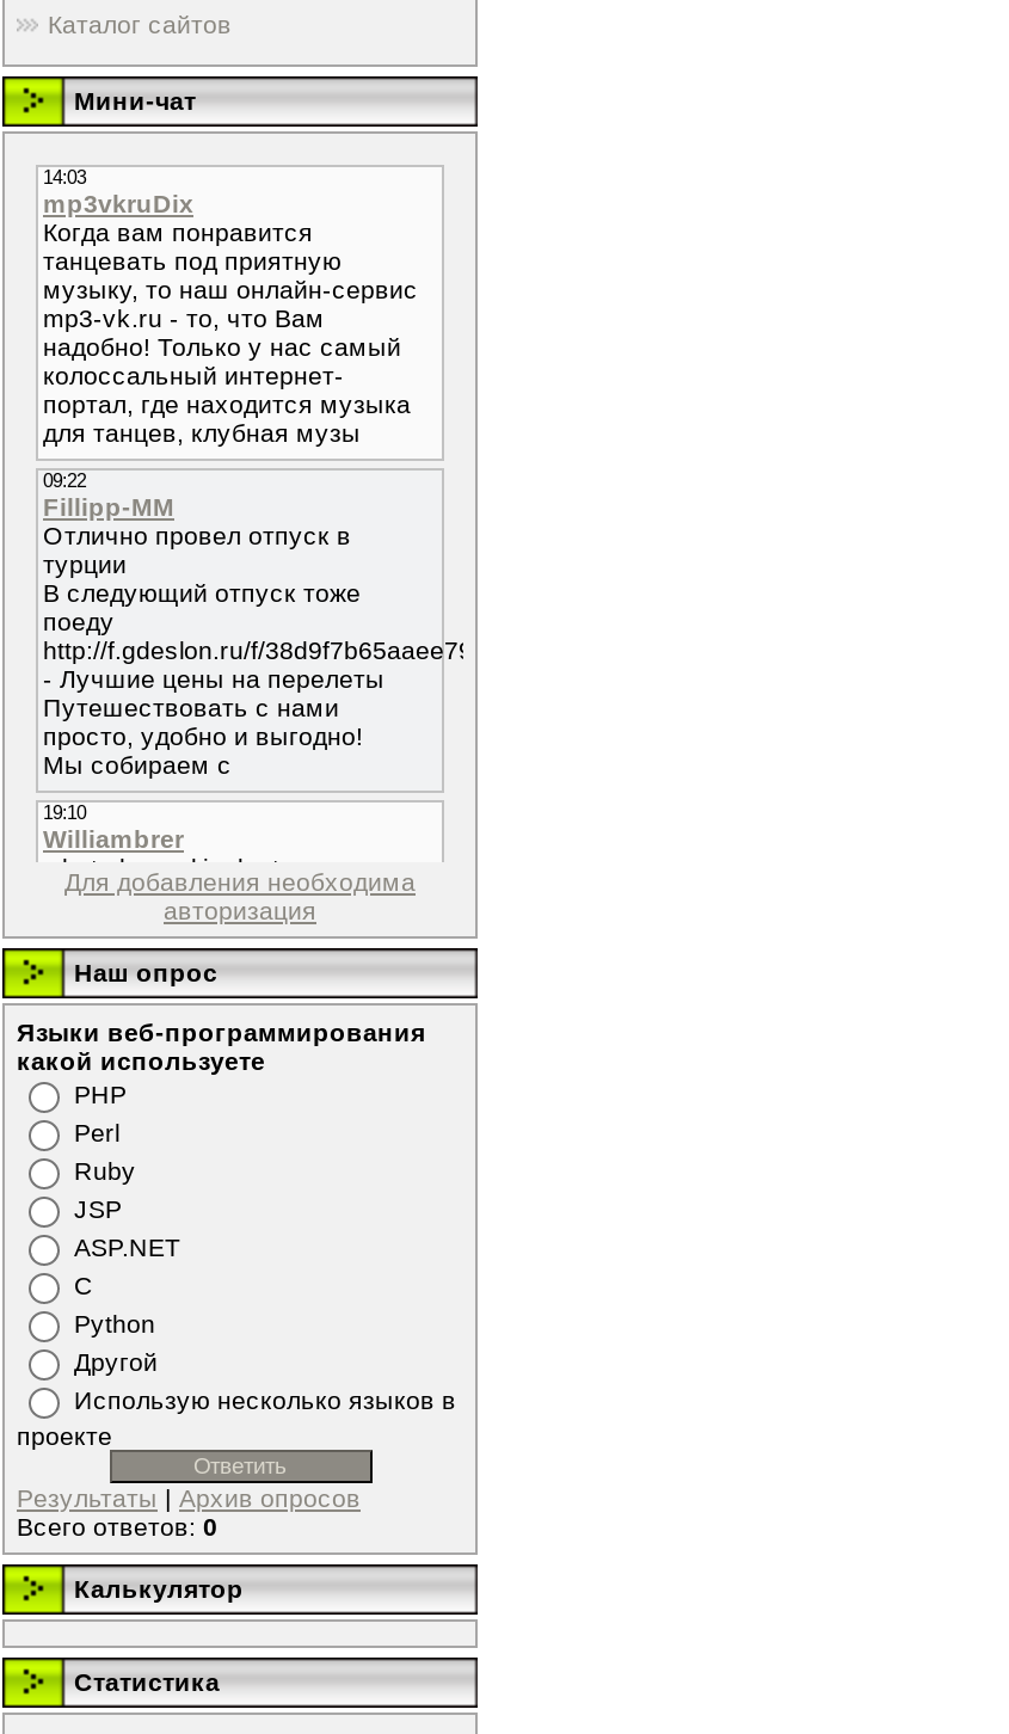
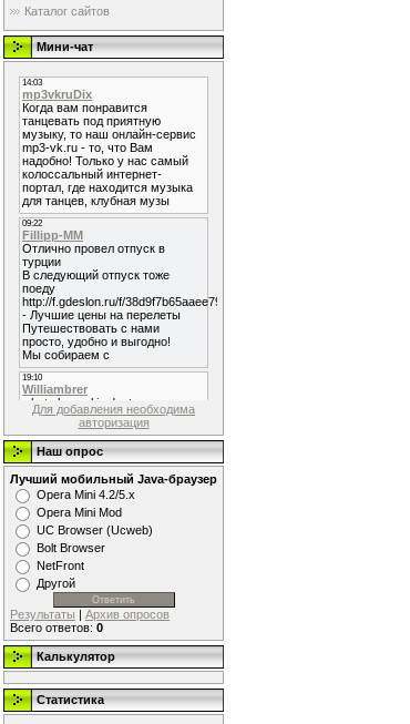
- Языки веб-программирования
- какой используете
- PHP
- Perl
- Ruby
- JSP
- ASP.NET
- C
- Python
+ Лучший мобильный Java-браузер
+ Opera Mini 4.2/5.x
+ Opera Mini Mod
+ UC Browser (Ucweb)
+ Bolt Browser
+ NetFront

- Использую несколько языков в
- проекте
